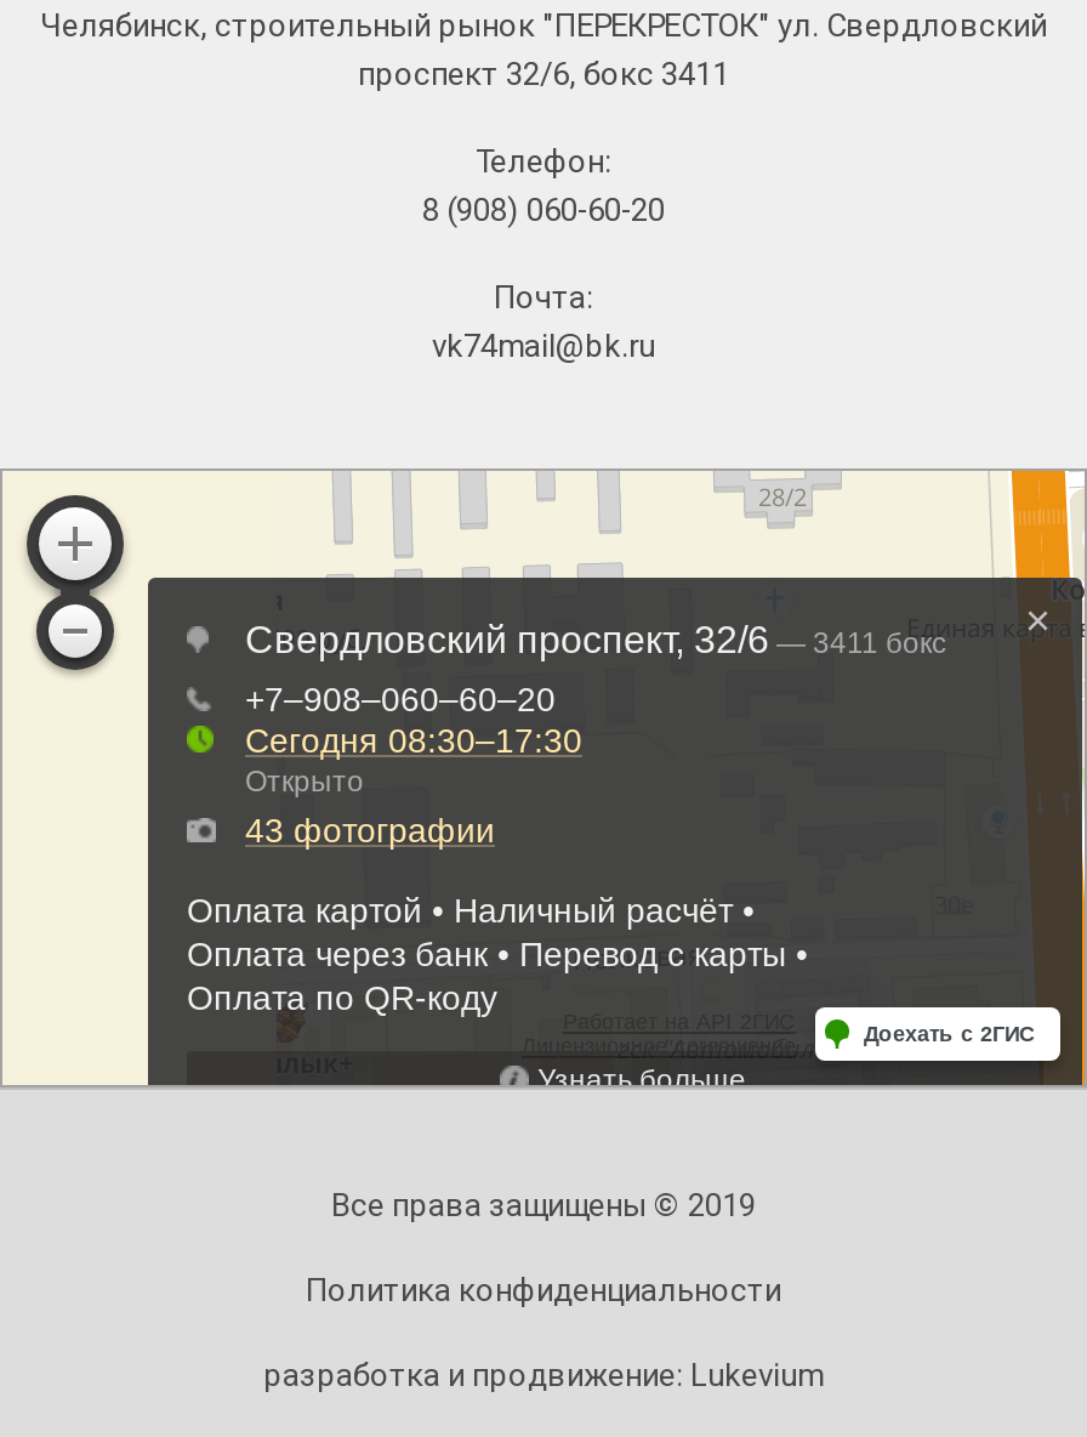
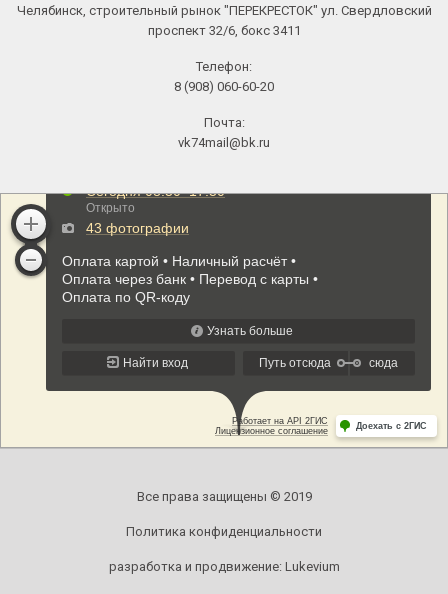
- [image]
+ [image]
